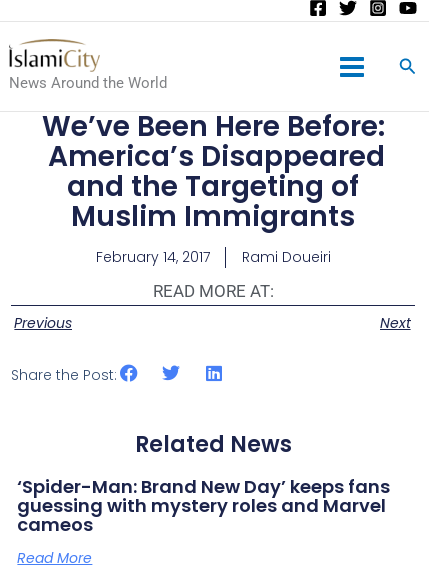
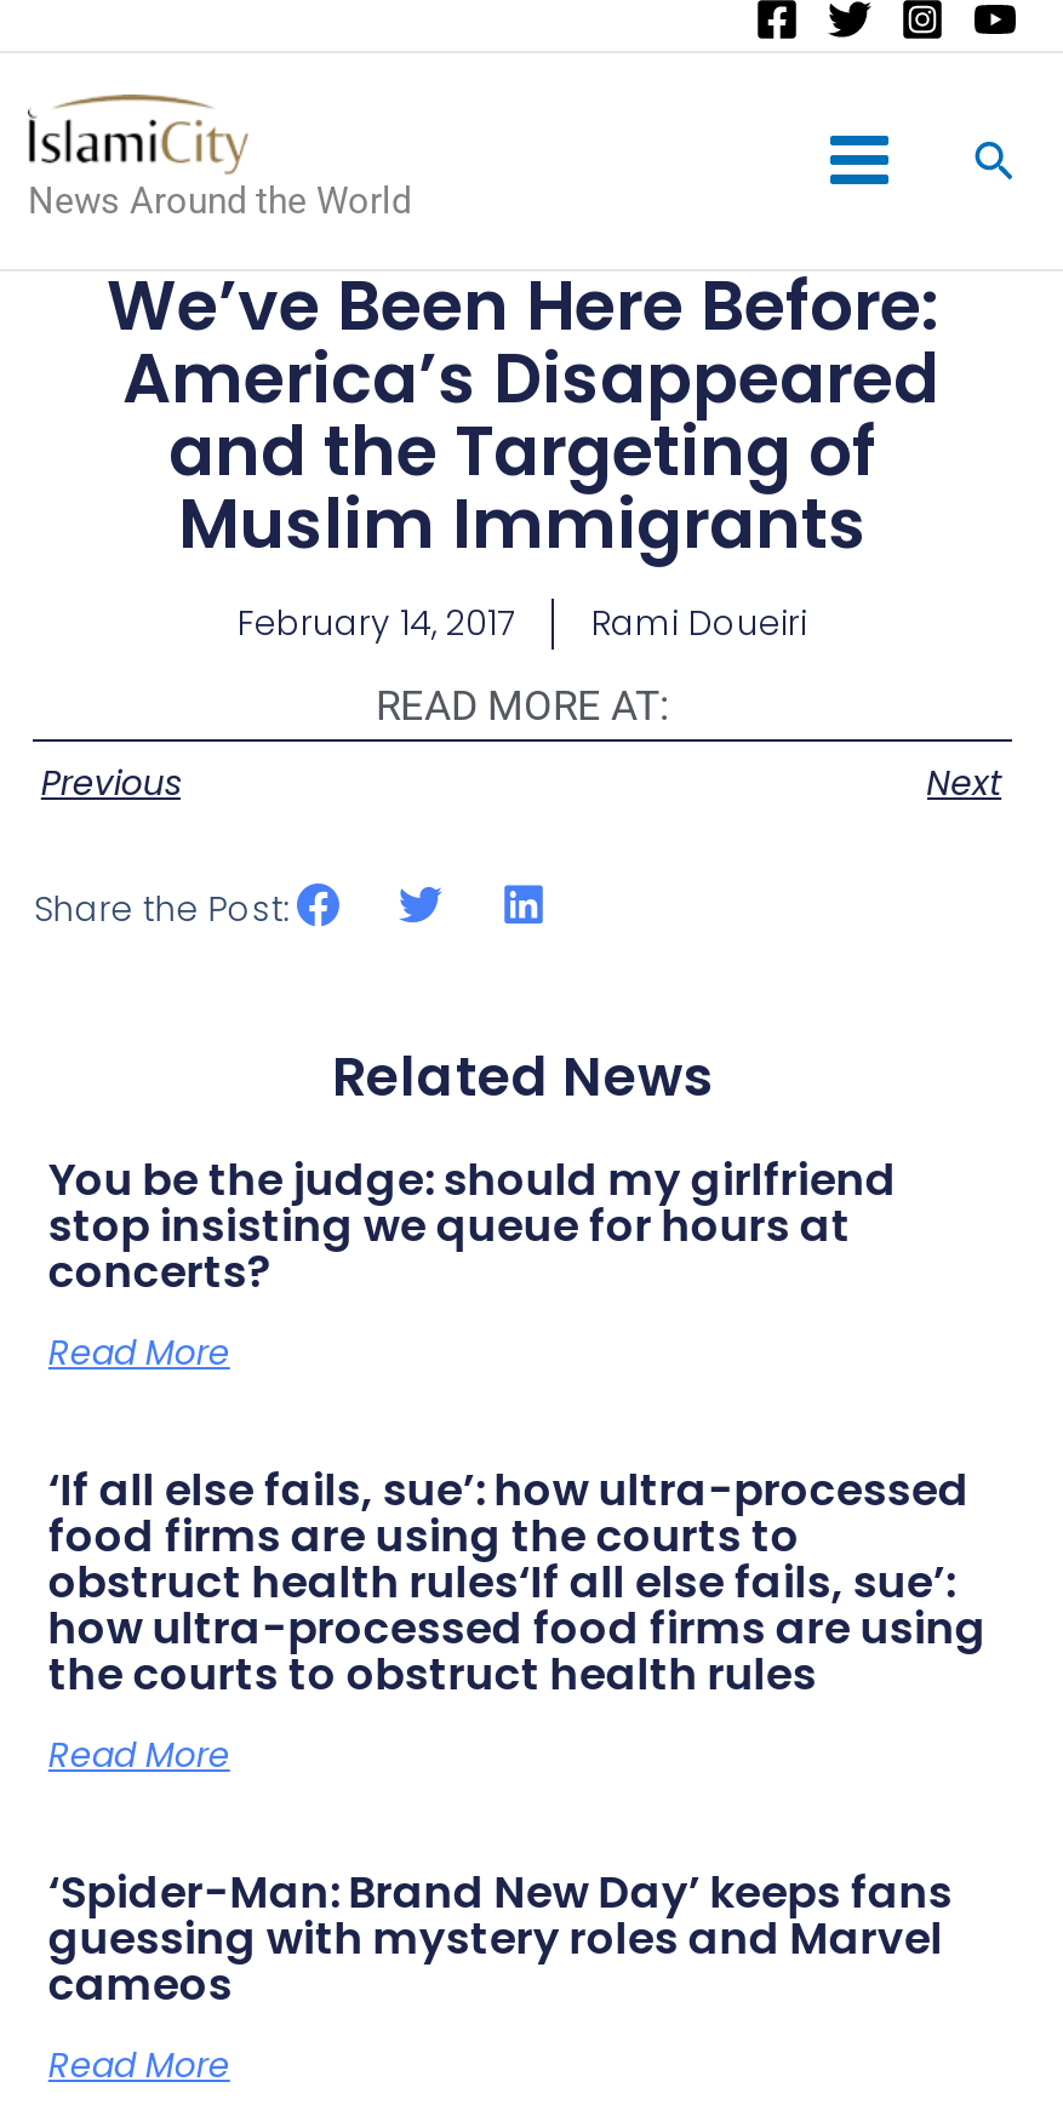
+ You be the judge: should my girlfriend
+ stop insisting we queue for hours at
+ concerts?
+ Read More
+ ‘If all else fails, sue’: how ultra-processed
+ food firms are using the courts to
+ obstruct health rules‘If all else fails, sue’:
+ how ultra-processed food firms are using
+ the courts to obstruct health rules
+ Read More
